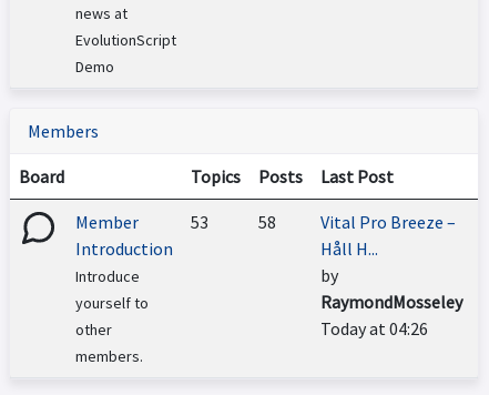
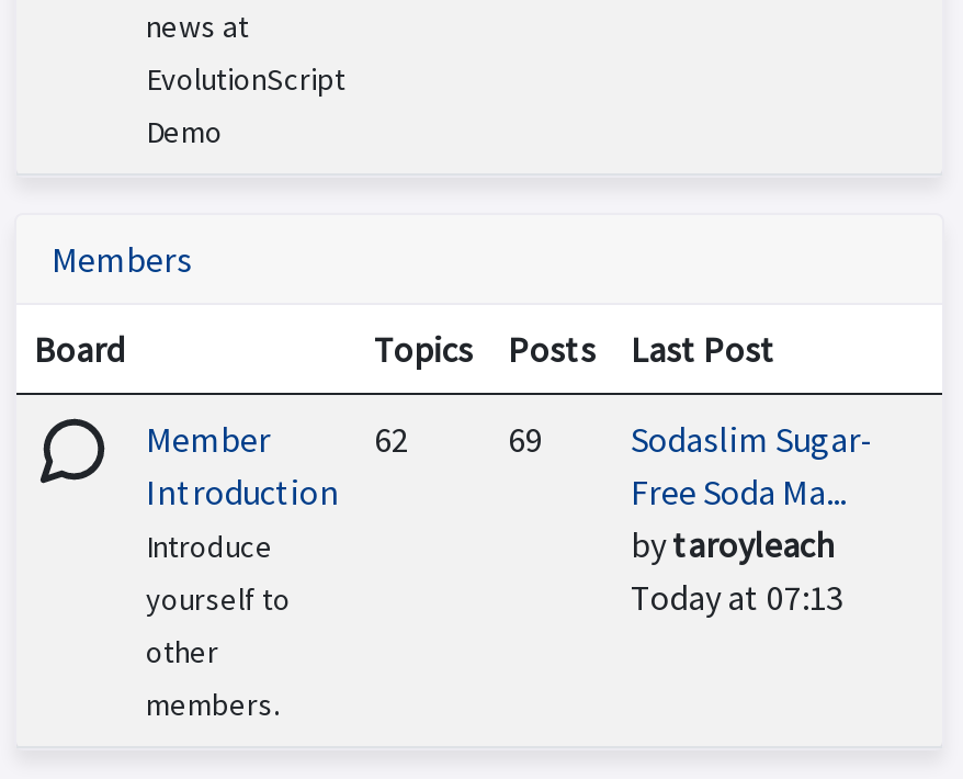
- 53
- 58
- Vital Pro Breeze –
- Håll H...
- by
- RaymondMosseley
- Today at 04:26
+ 62
+ 69
+ Sodaslim Sugar-
+ Free Soda Ma...
+ bytaroyleach
+ Today at 07:13
